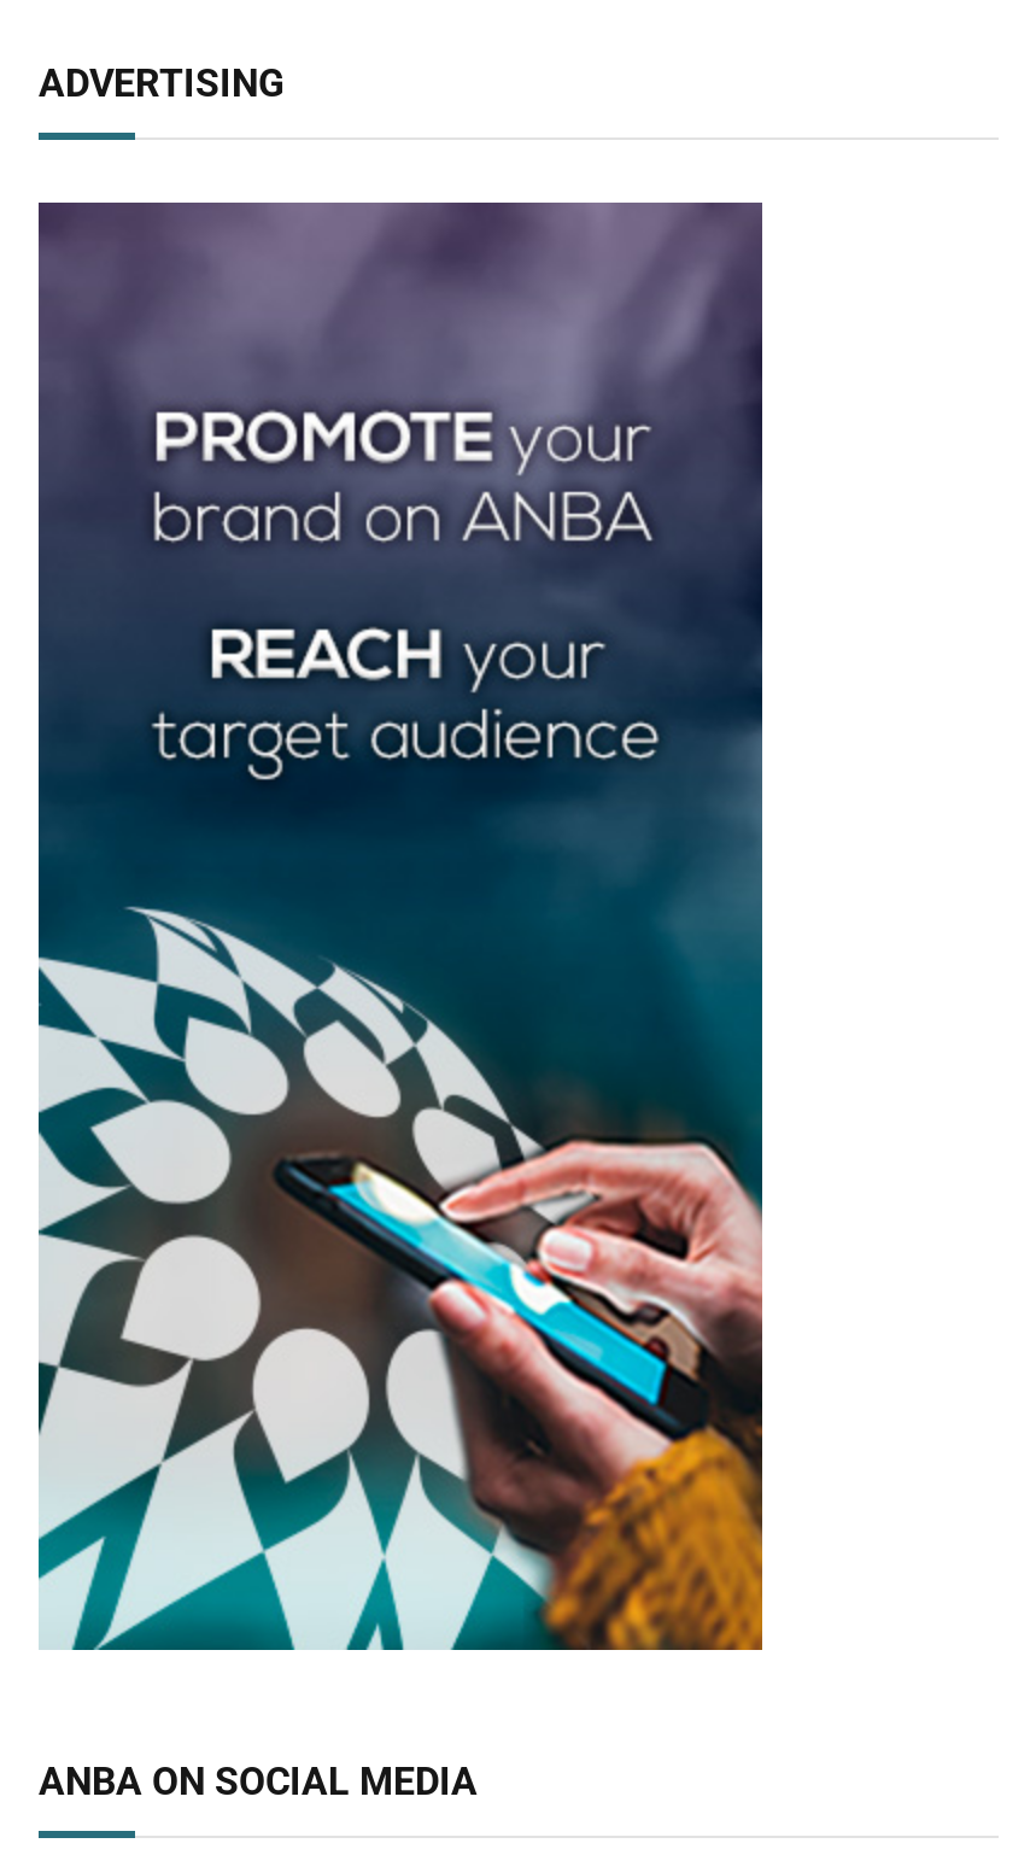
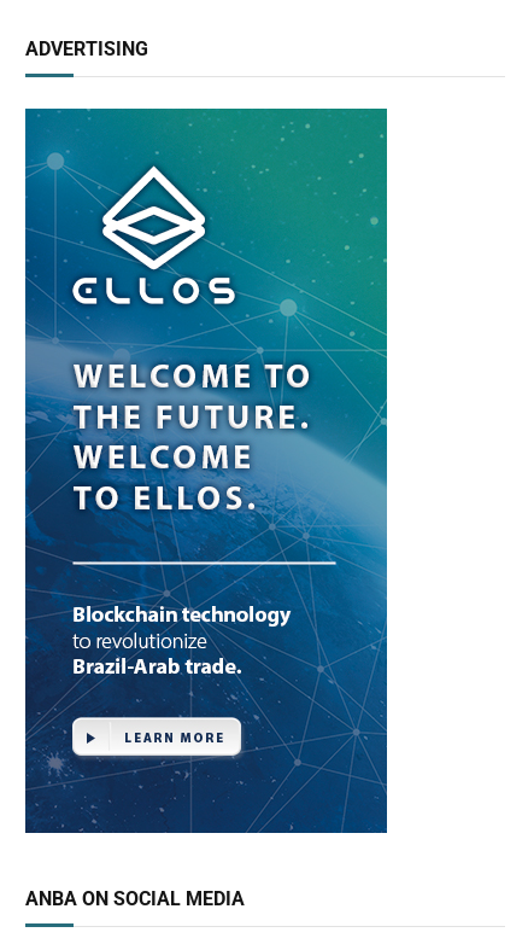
- [image]
+ [image]
